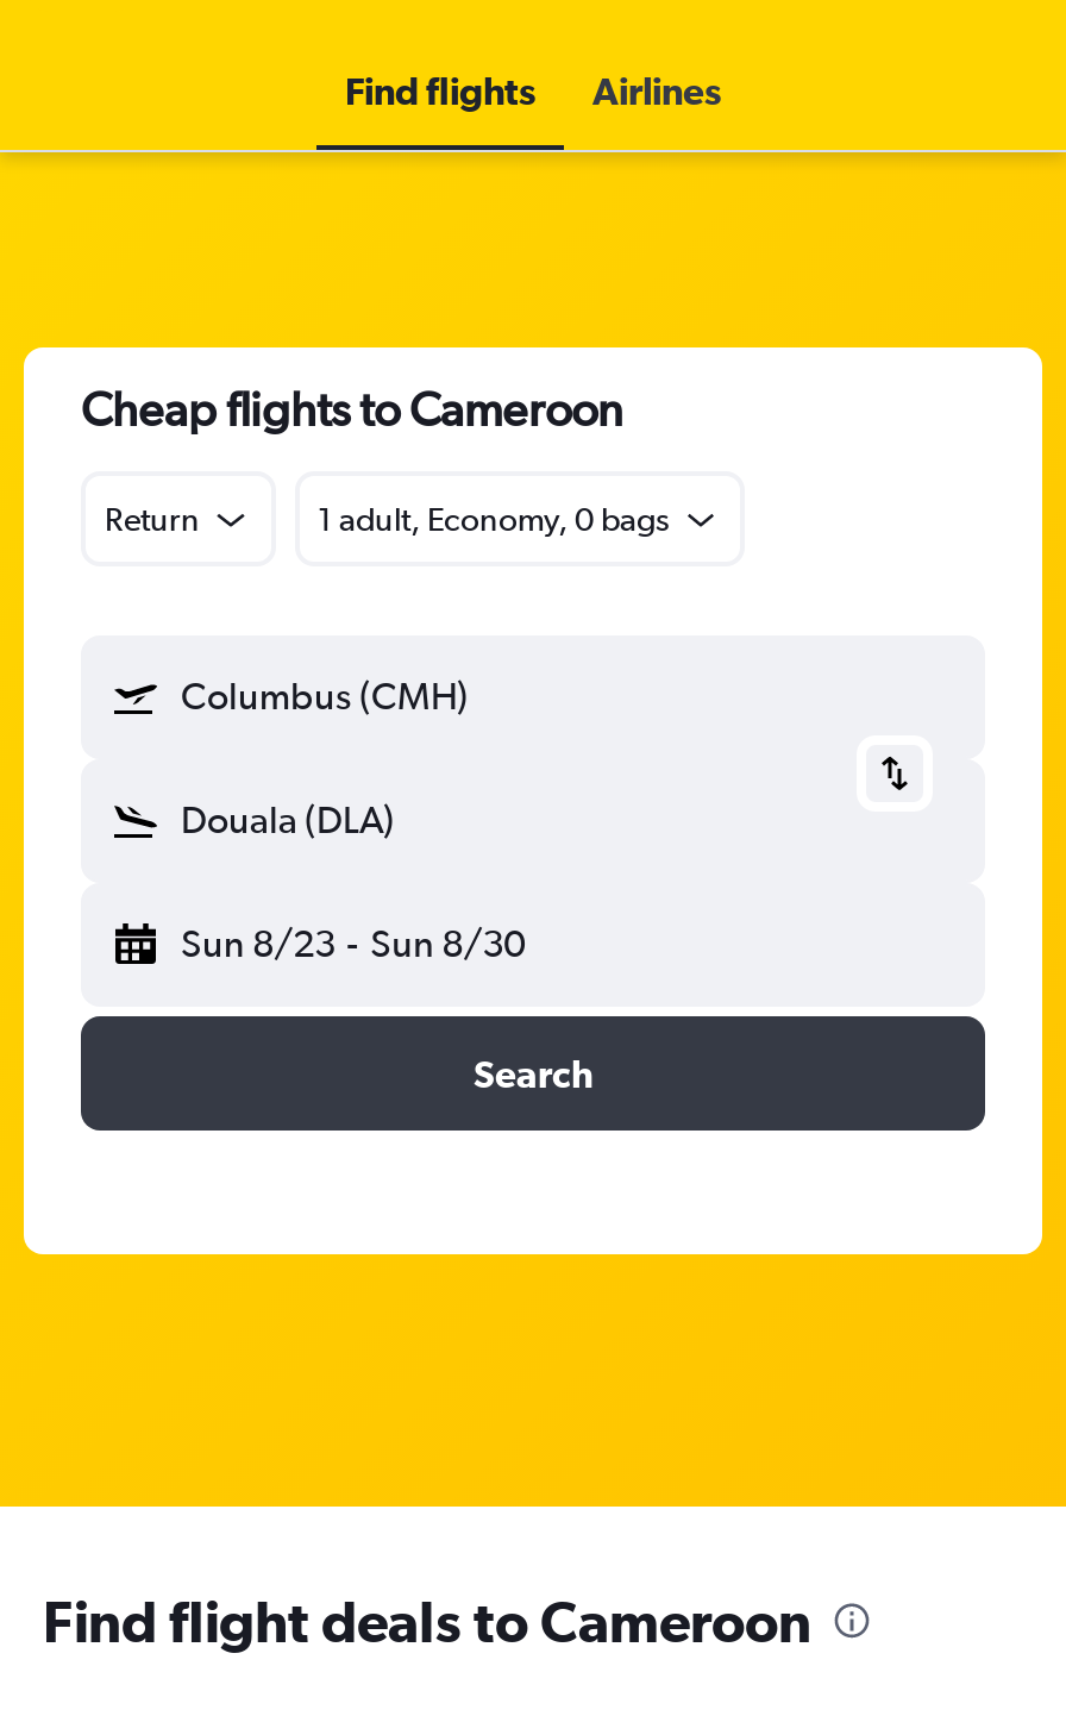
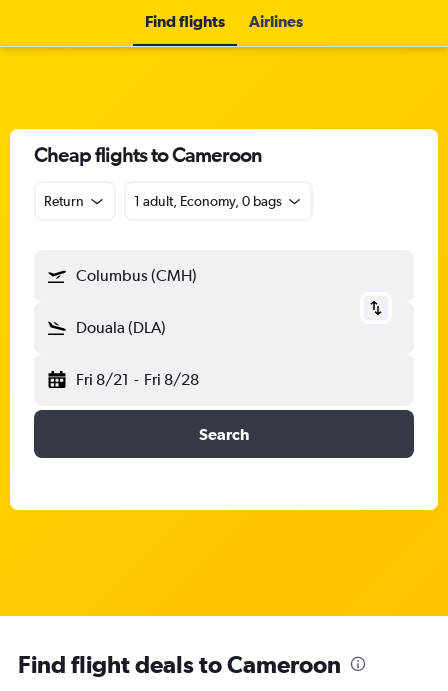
- Sun 8/23 - Sun 8/30
+ Fri 8/21 - Fri 8/28
